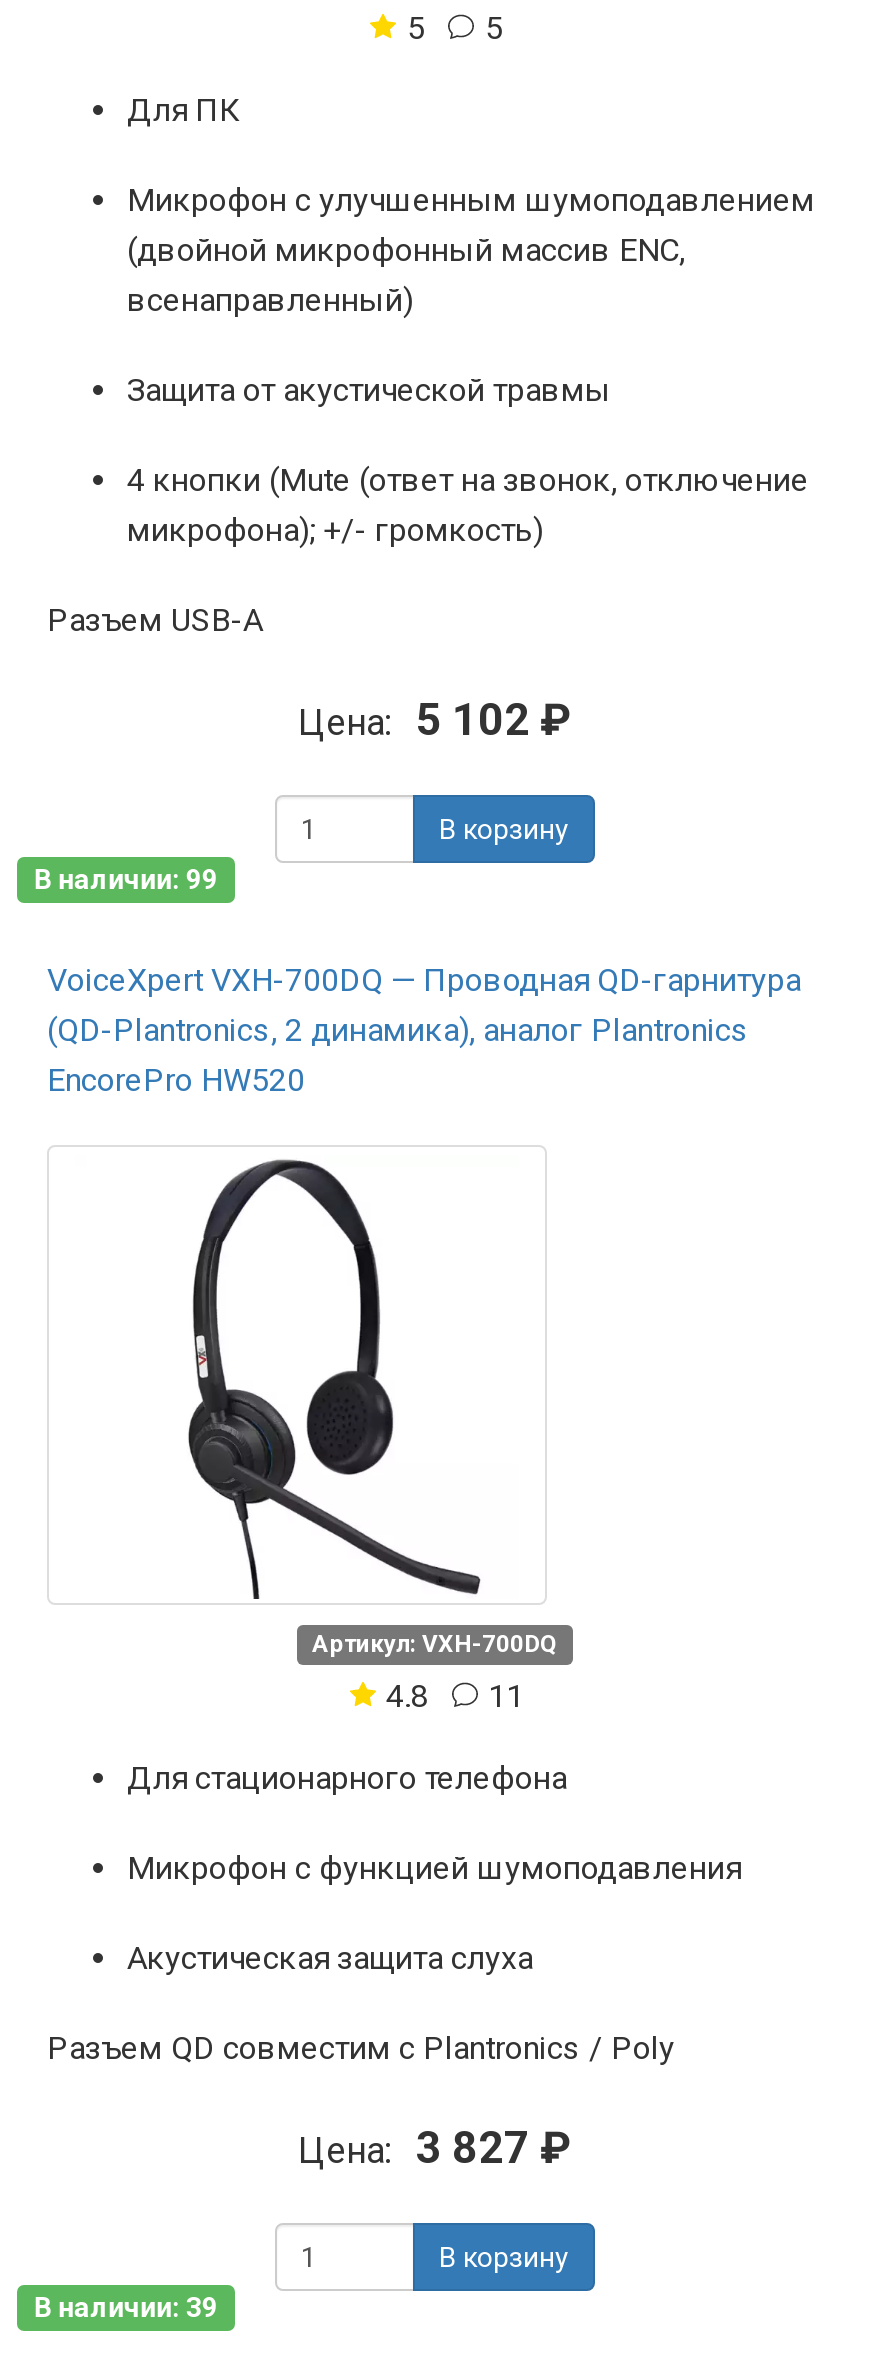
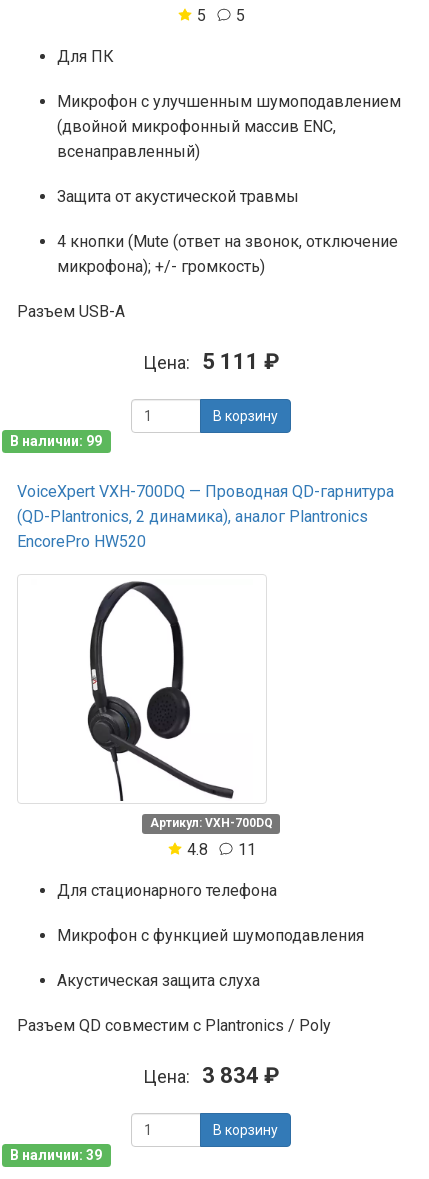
- Цена: 5 102 ₽
+ Цена: 5 111 ₽

- Цена: 3 827 ₽
+ Цена: 3 834 ₽
